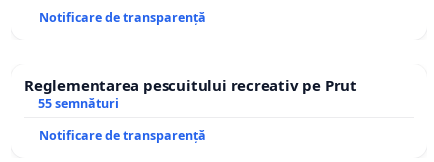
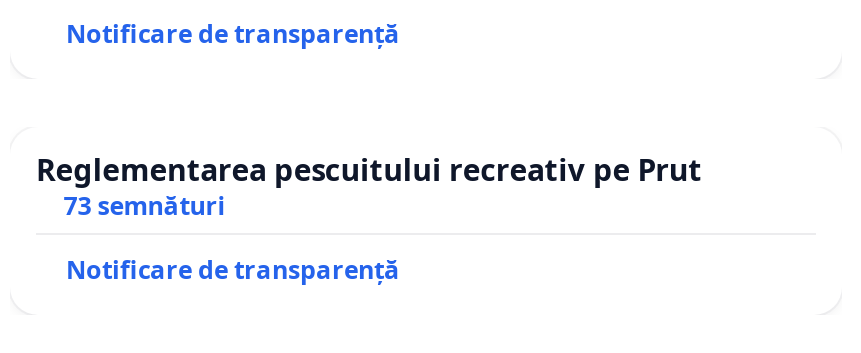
- 55 semnături
+ 73 semnături
